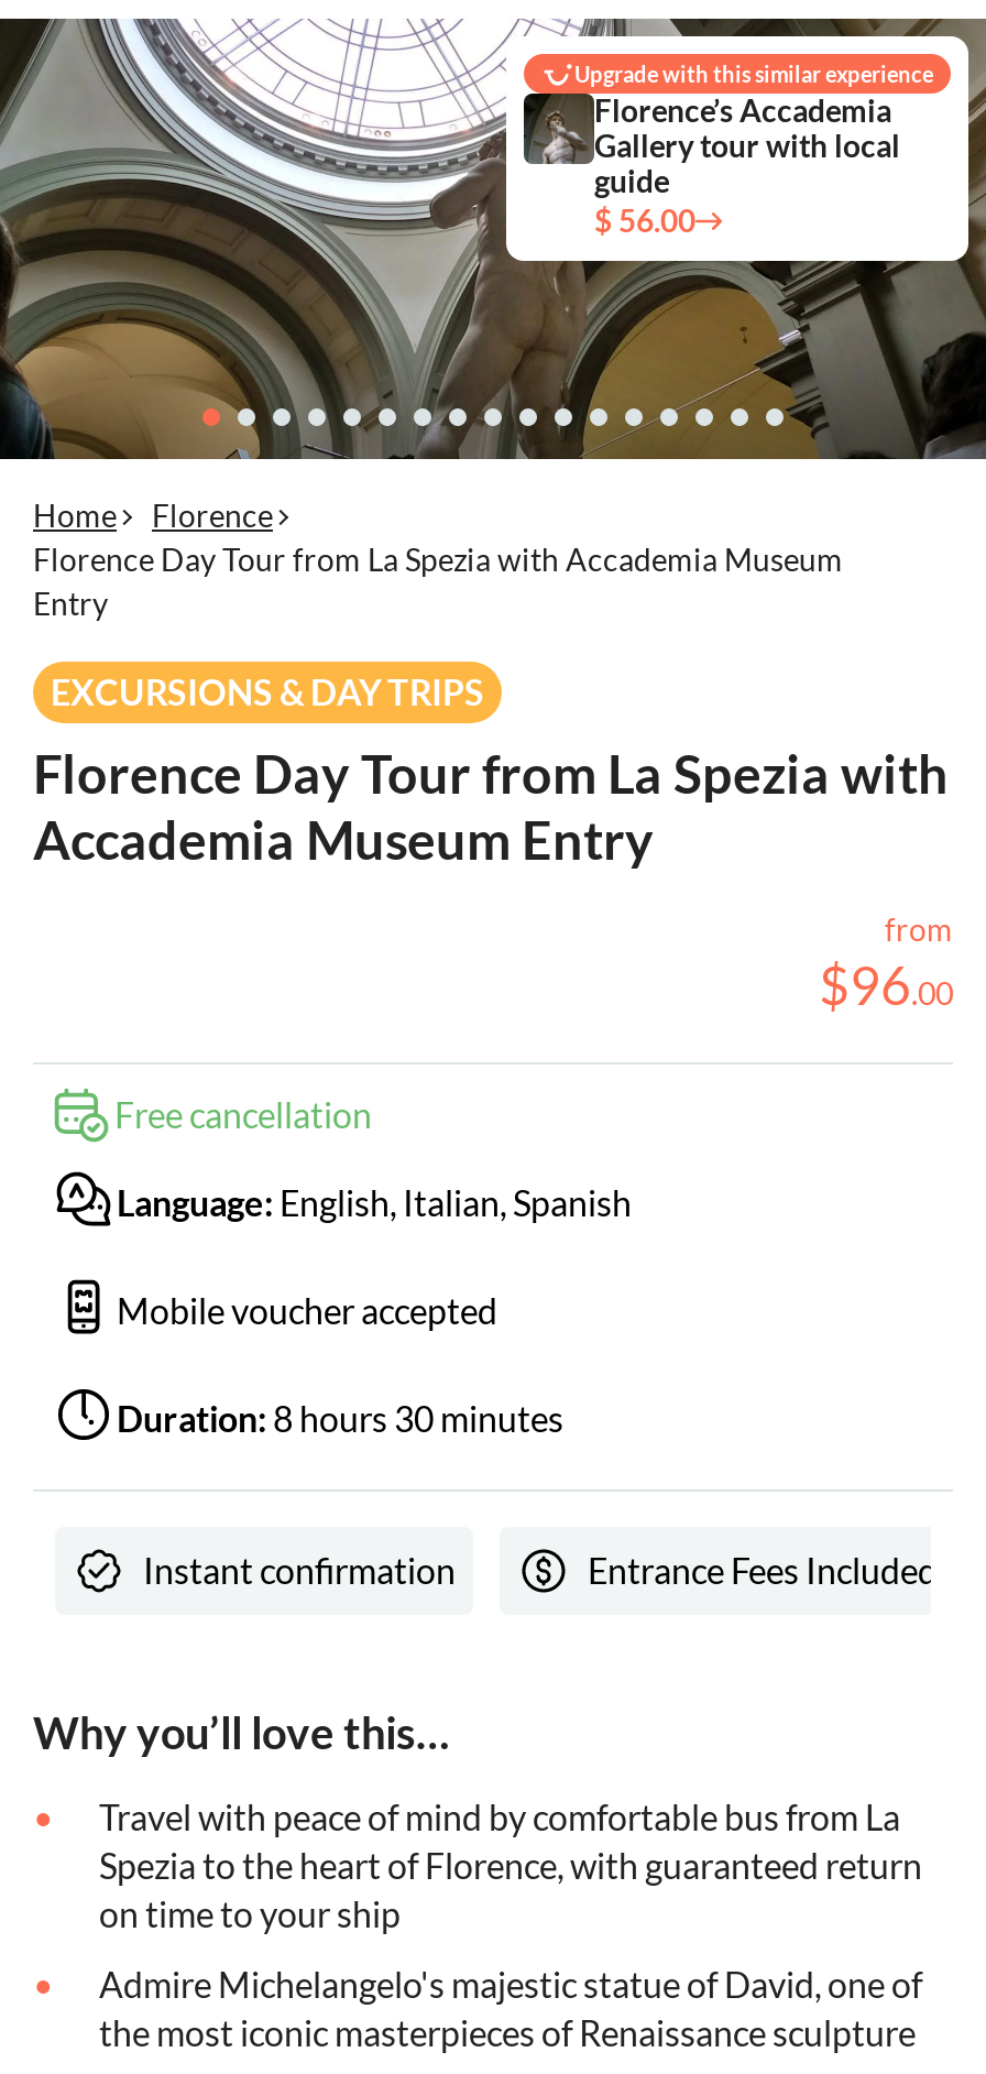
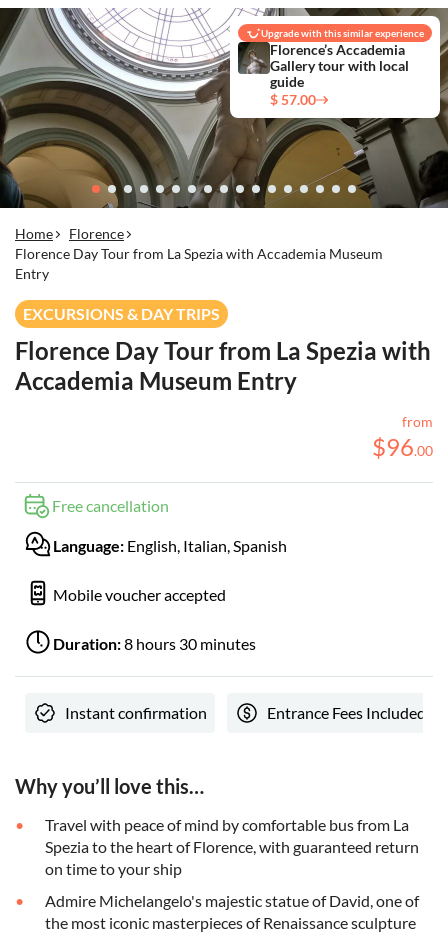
- $ 56.00
+ $ 57.00
